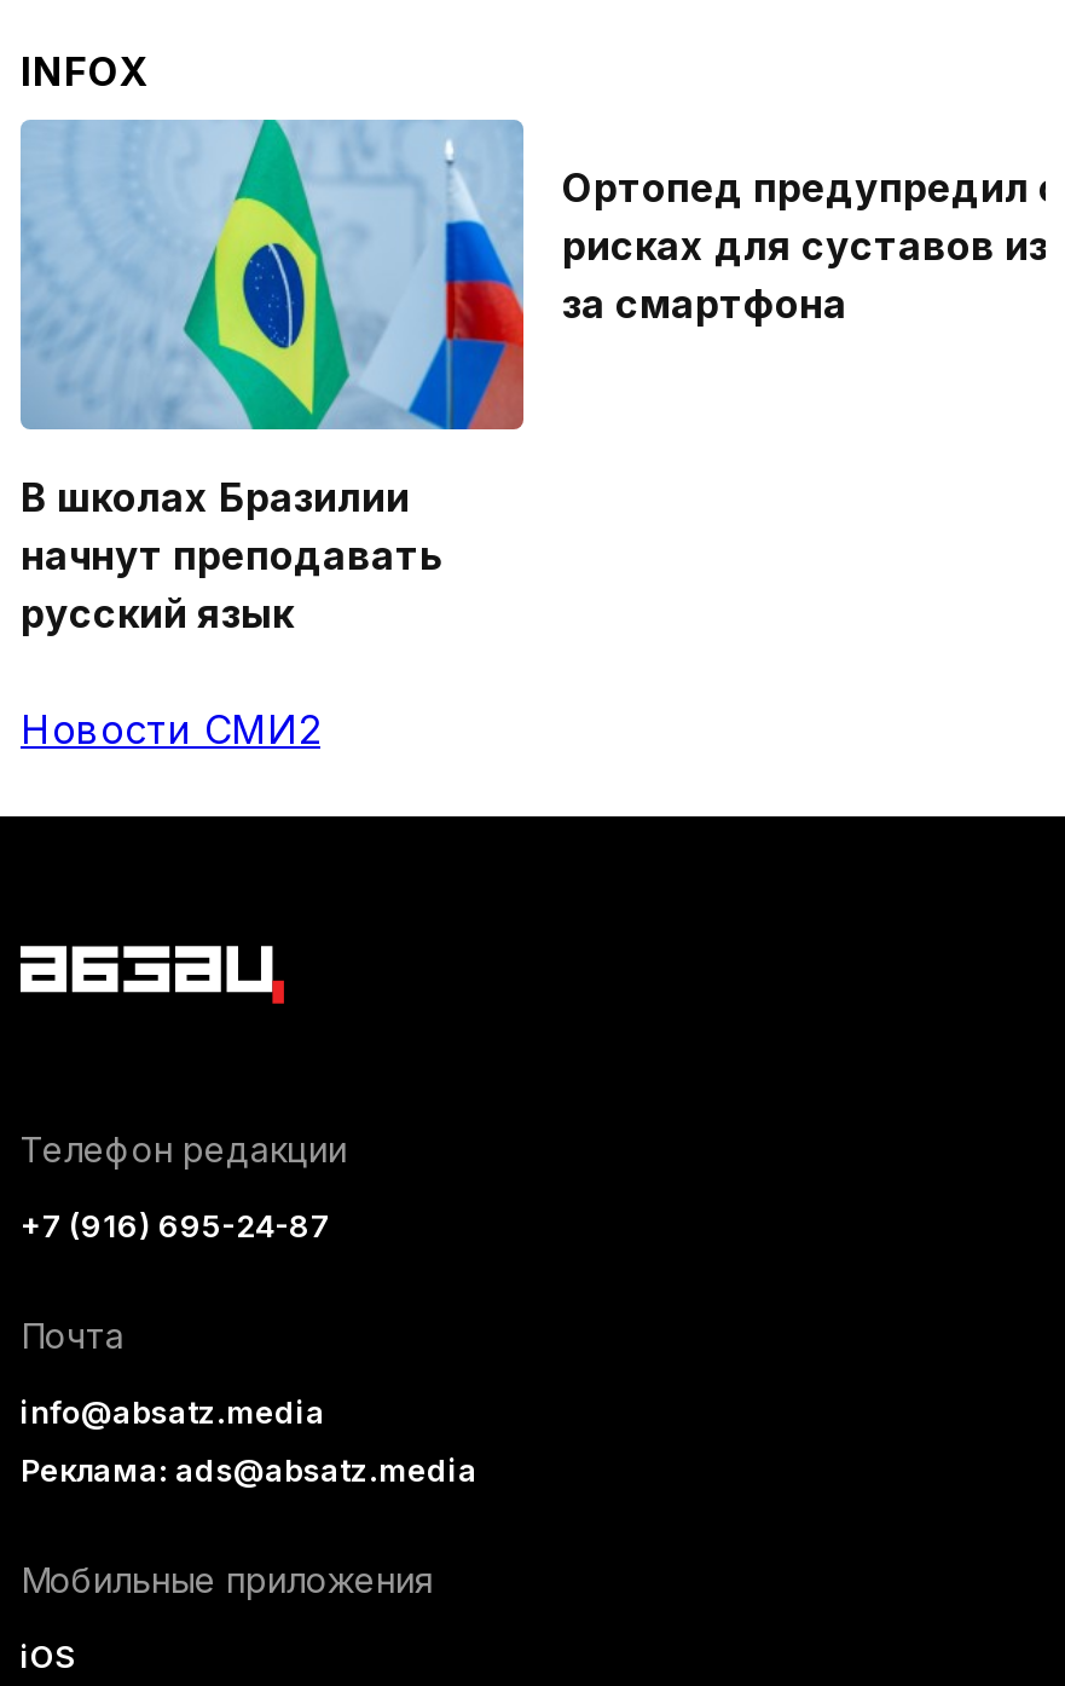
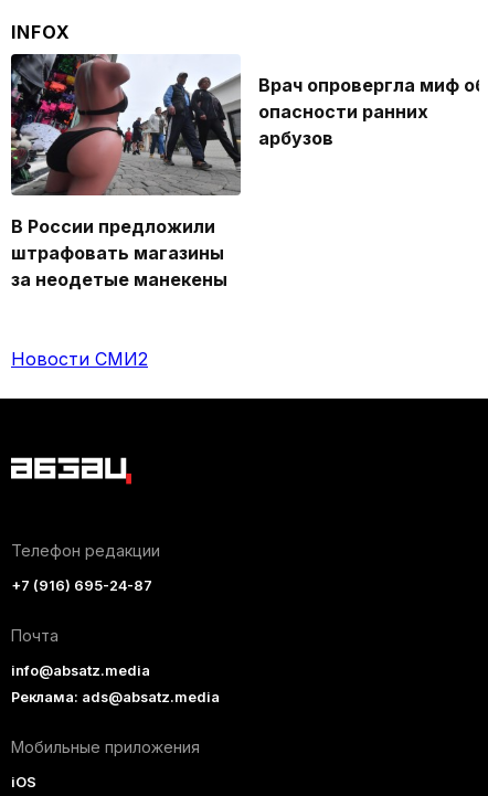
- [image]
- Ортопед предупредил о
- рисках для суставов из-
- за смартфона
+ [image]
+ Врач опровергла миф об
+ опасности ранних
+ арбузов

- В школах Бразилии
- начнут преподавать
- русский язык
+ В России предложили
+ штрафовать магазины
+ за неодетые манекены
